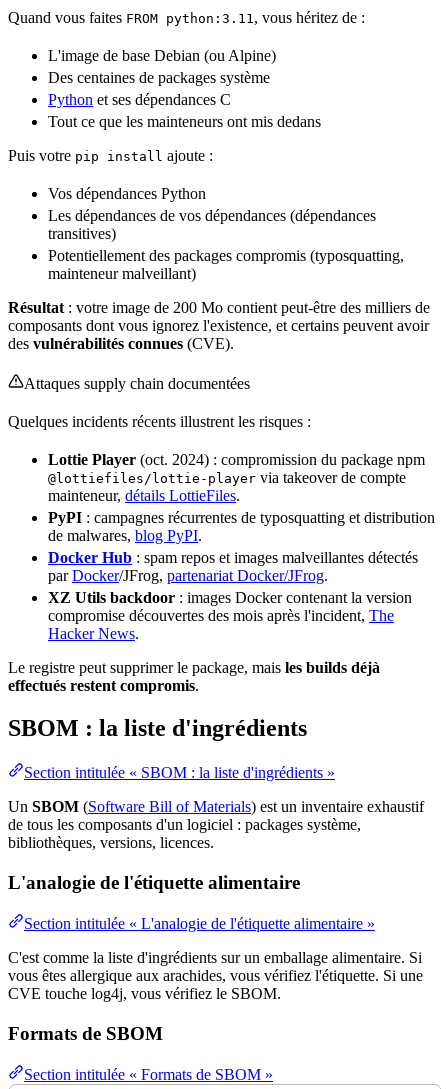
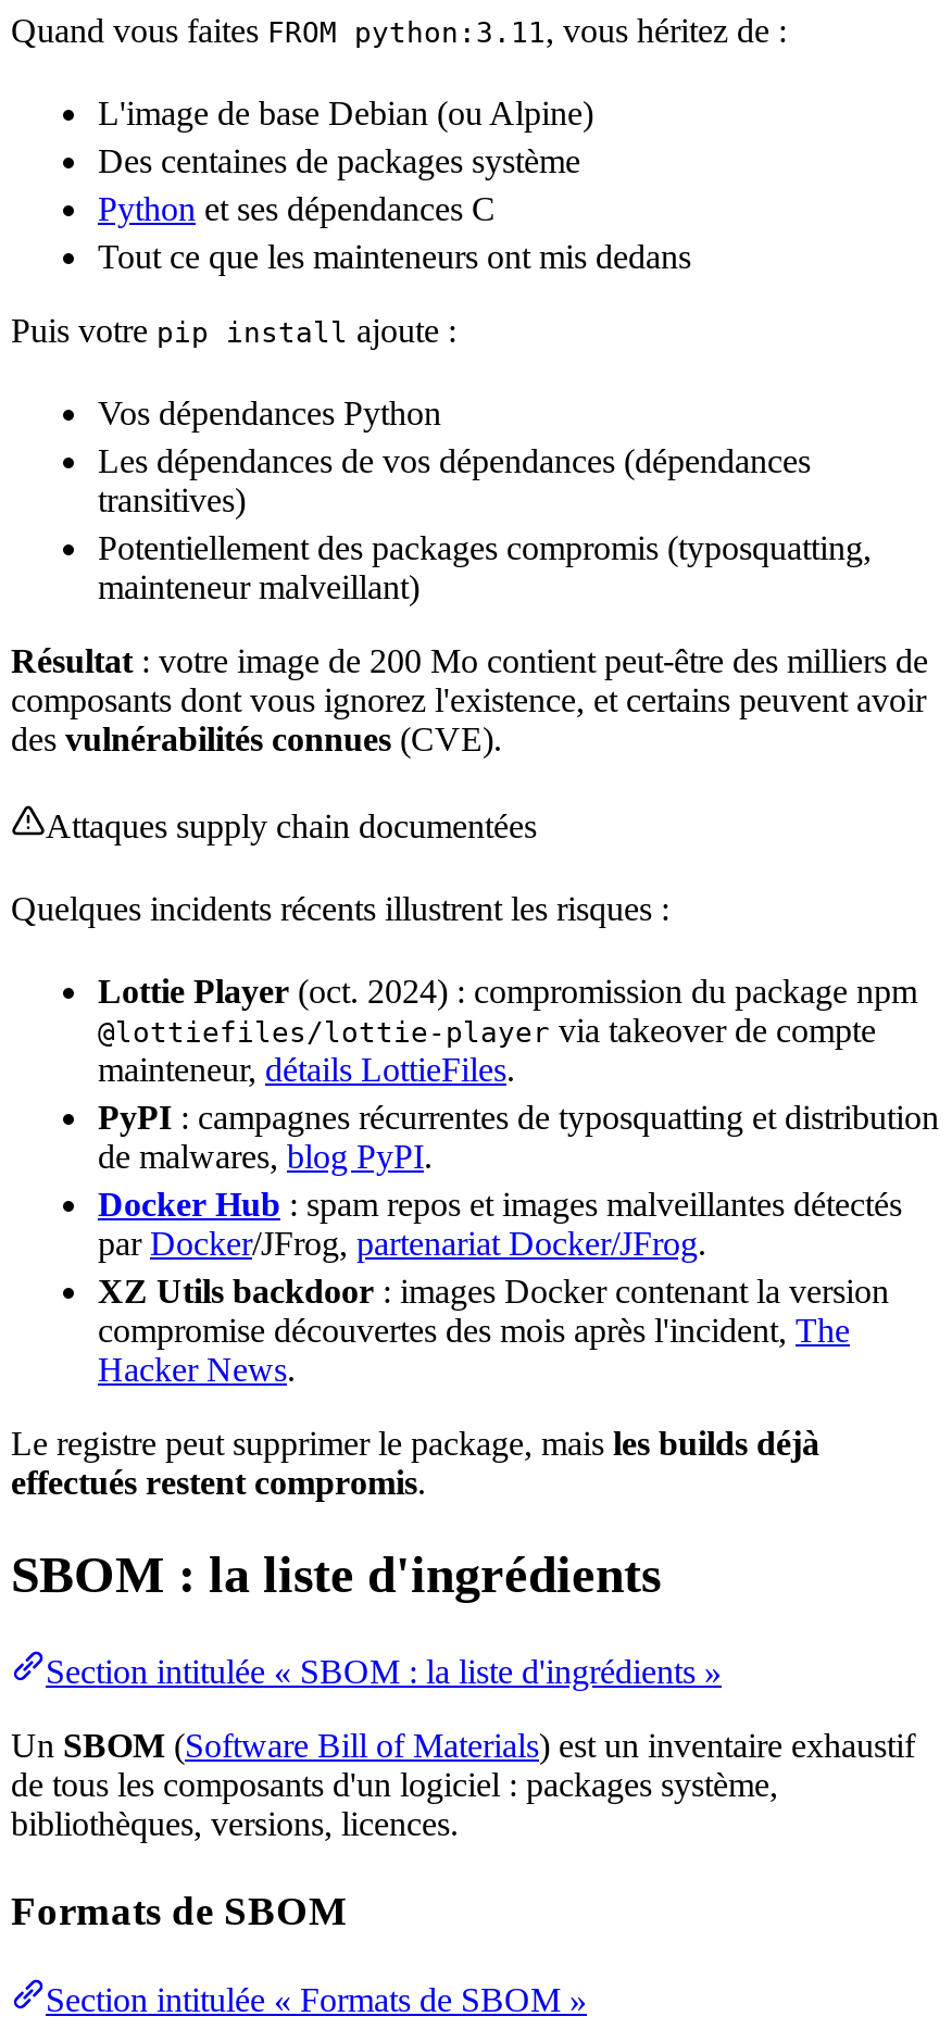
- L'analogie de l'étiquette alimentaire
- Section intitulée « L'analogie de l'étiquette alimentaire »
- C'est comme la liste d'ingrédients sur un emballage alimentaire. Si
- vous êtes allergique aux arachides, vous vérifiez l'étiquette. Si une
- CVE touche log4j, vous vérifiez le SBOM.
